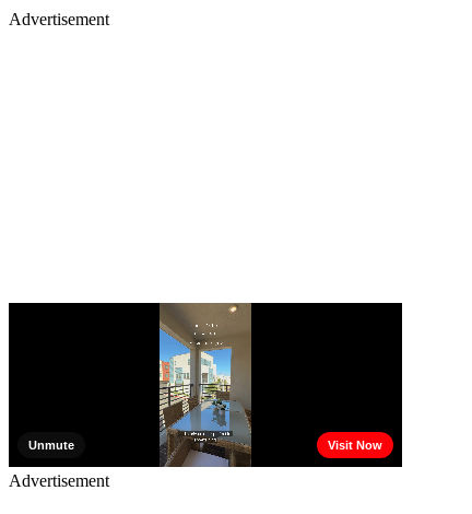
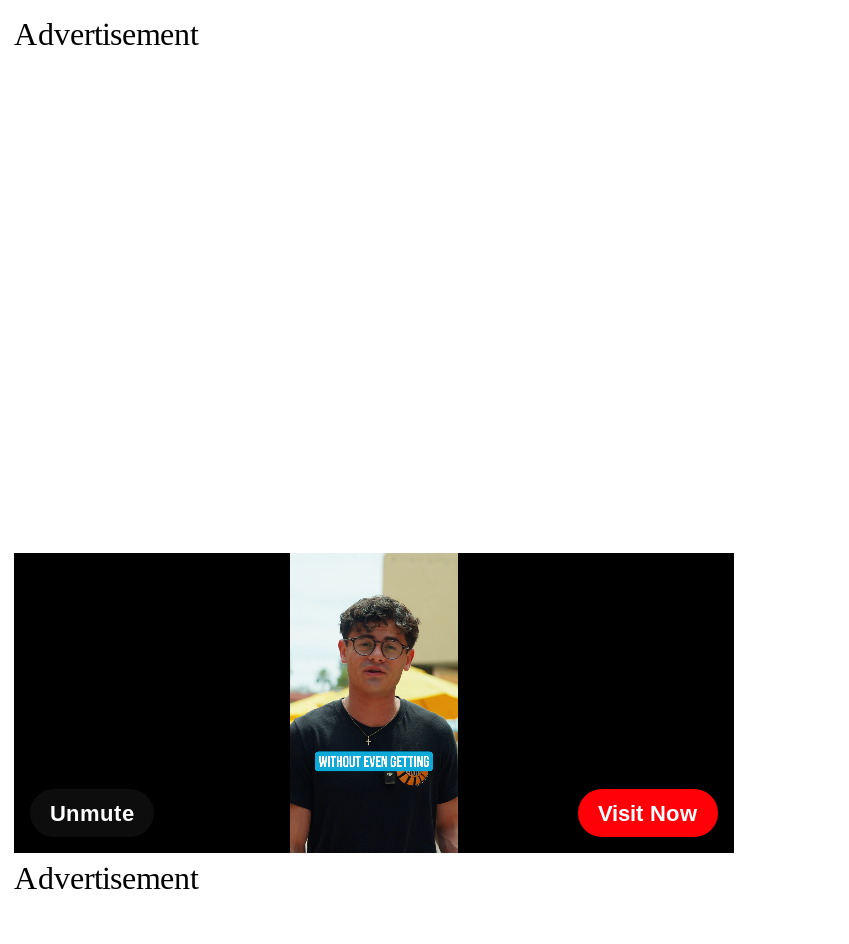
- [image]
+ [image]
